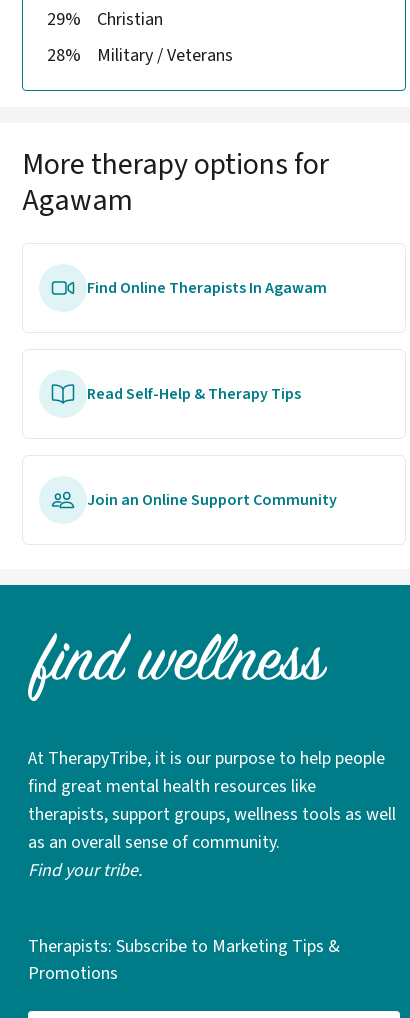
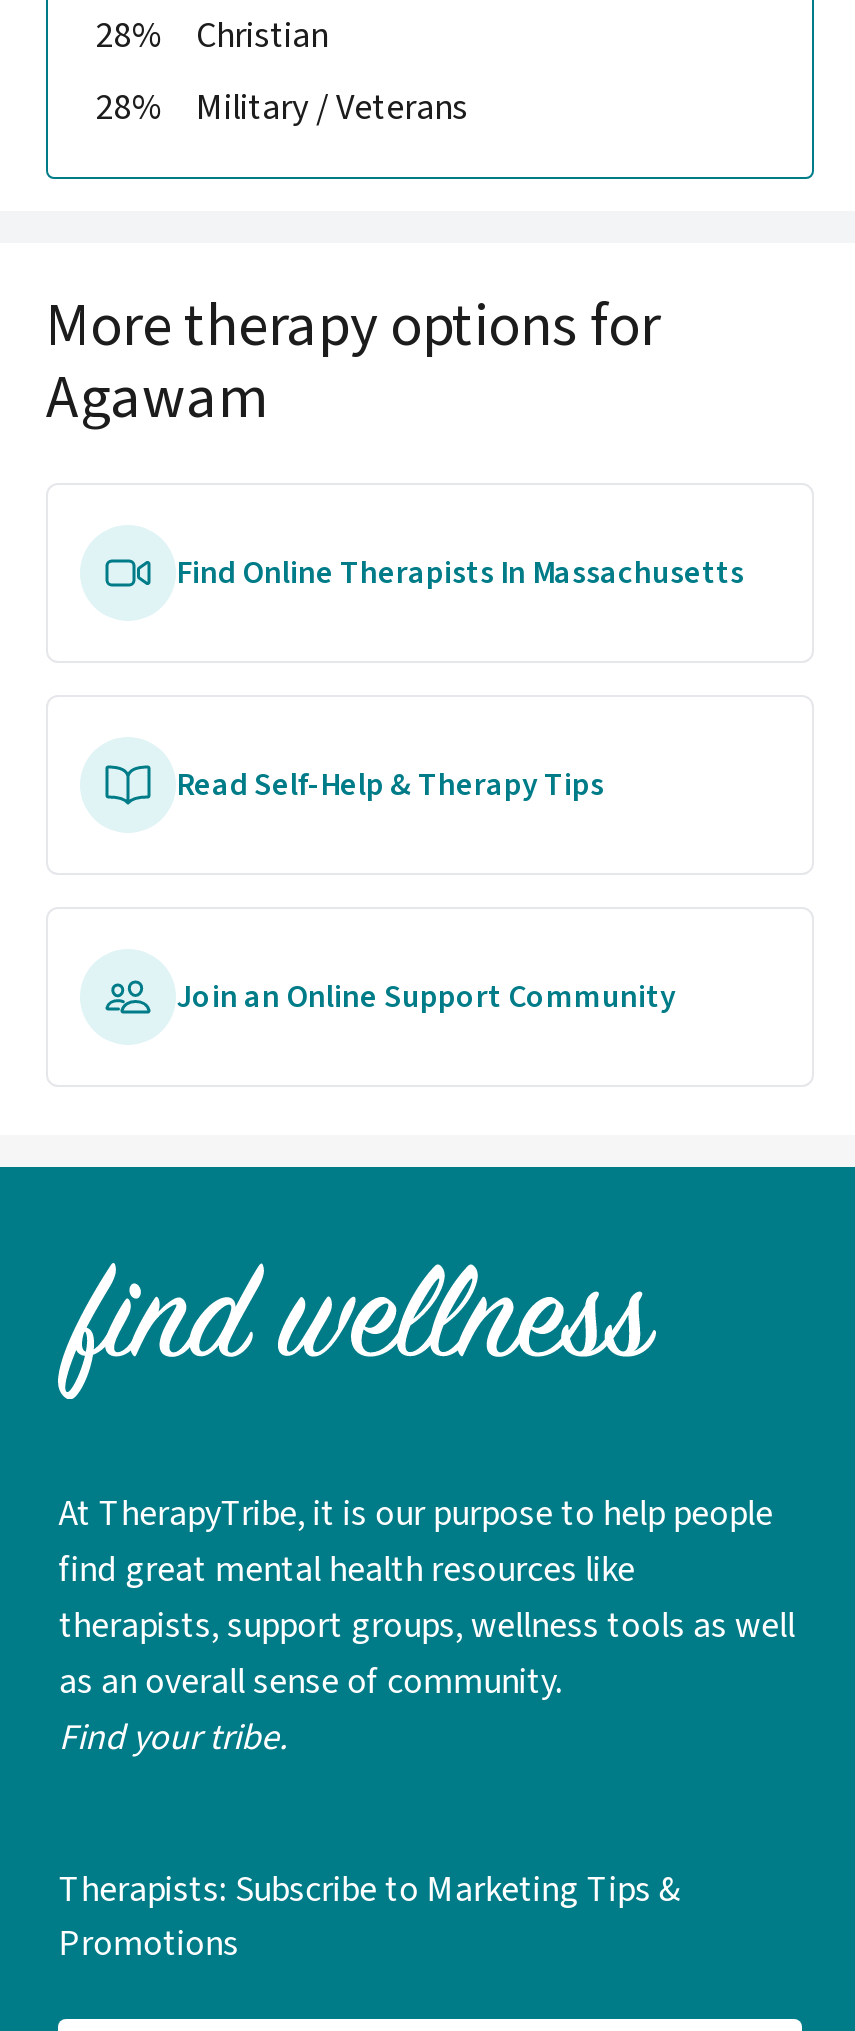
- 29% Christian
+ 28% Christian

- Find Online Therapists In Agawam
+ Find Online Therapists In Massachusetts
